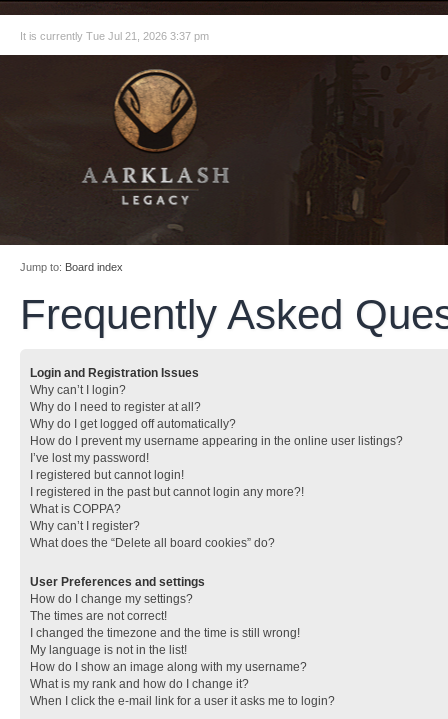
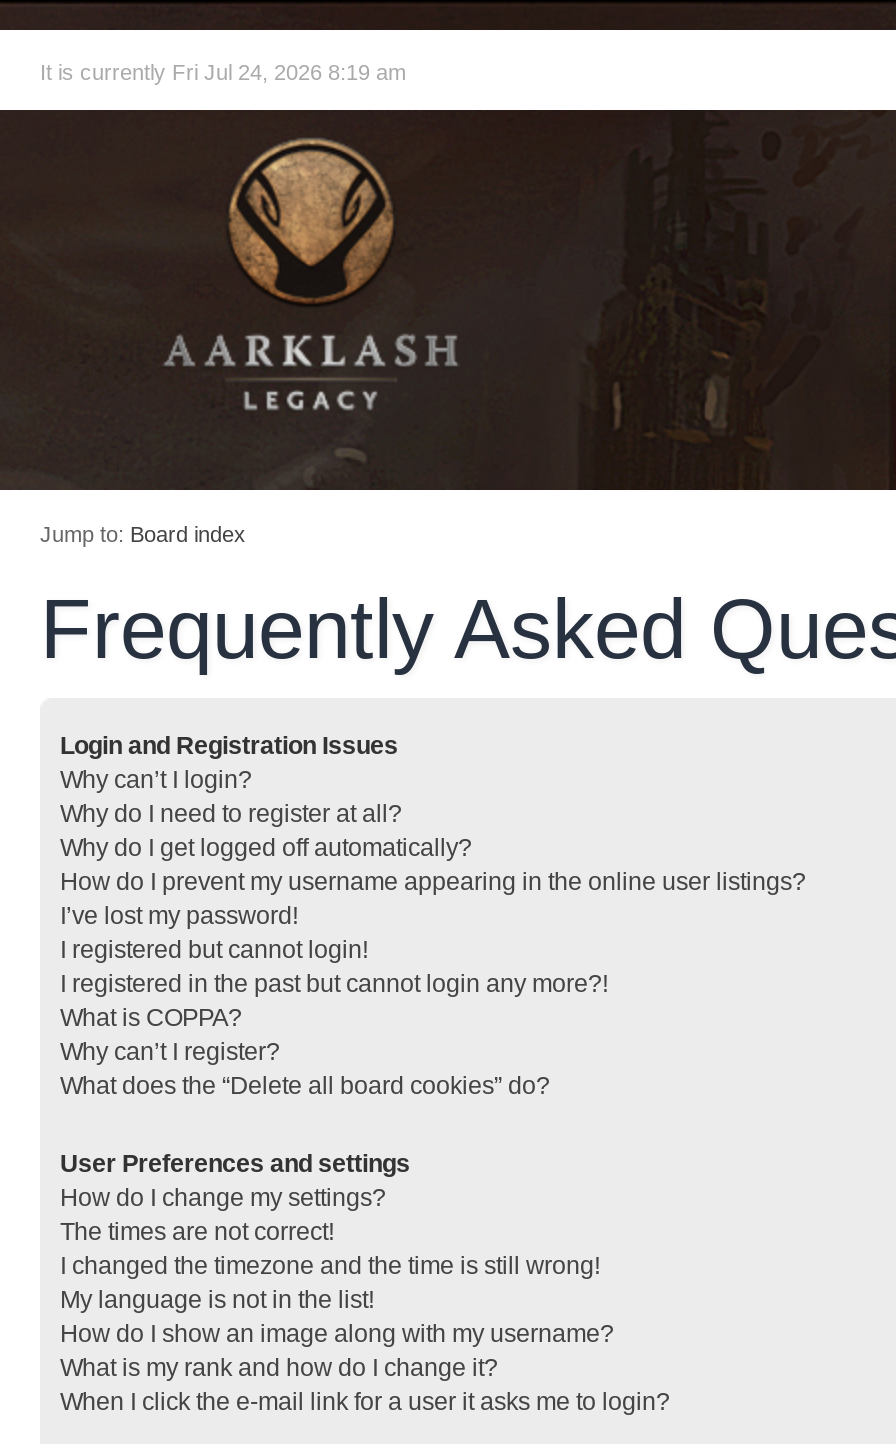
- It is currently Tue Jul 21, 2026 3:37 pm
+ It is currently Fri Jul 24, 2026 8:19 am
